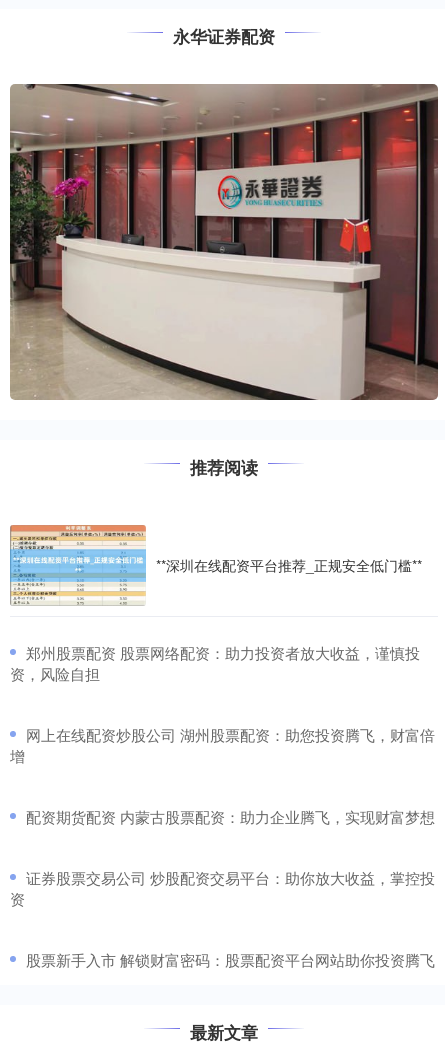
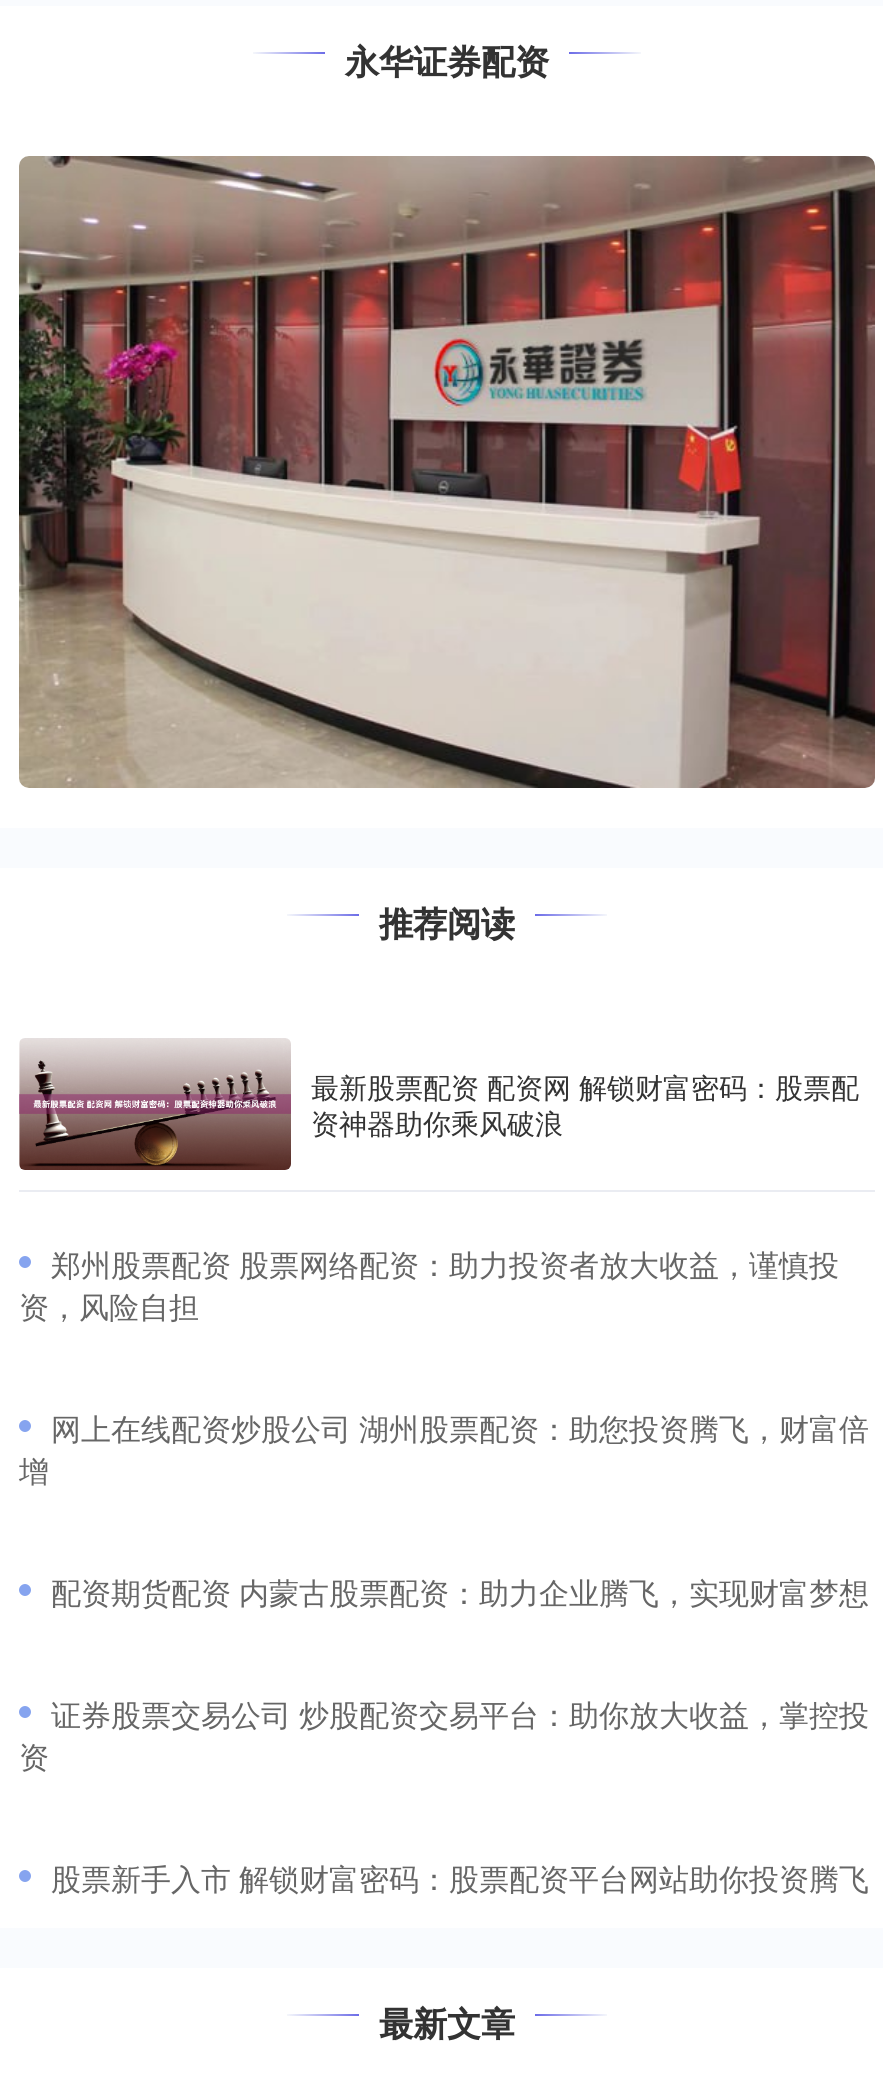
- [image]
- **深圳在线配资平台推荐_正规安全低门槛**
+ [image]
+ 最新股票配资 配资网 解锁财富密码：股票配
+ 资神器助你乘风破浪
